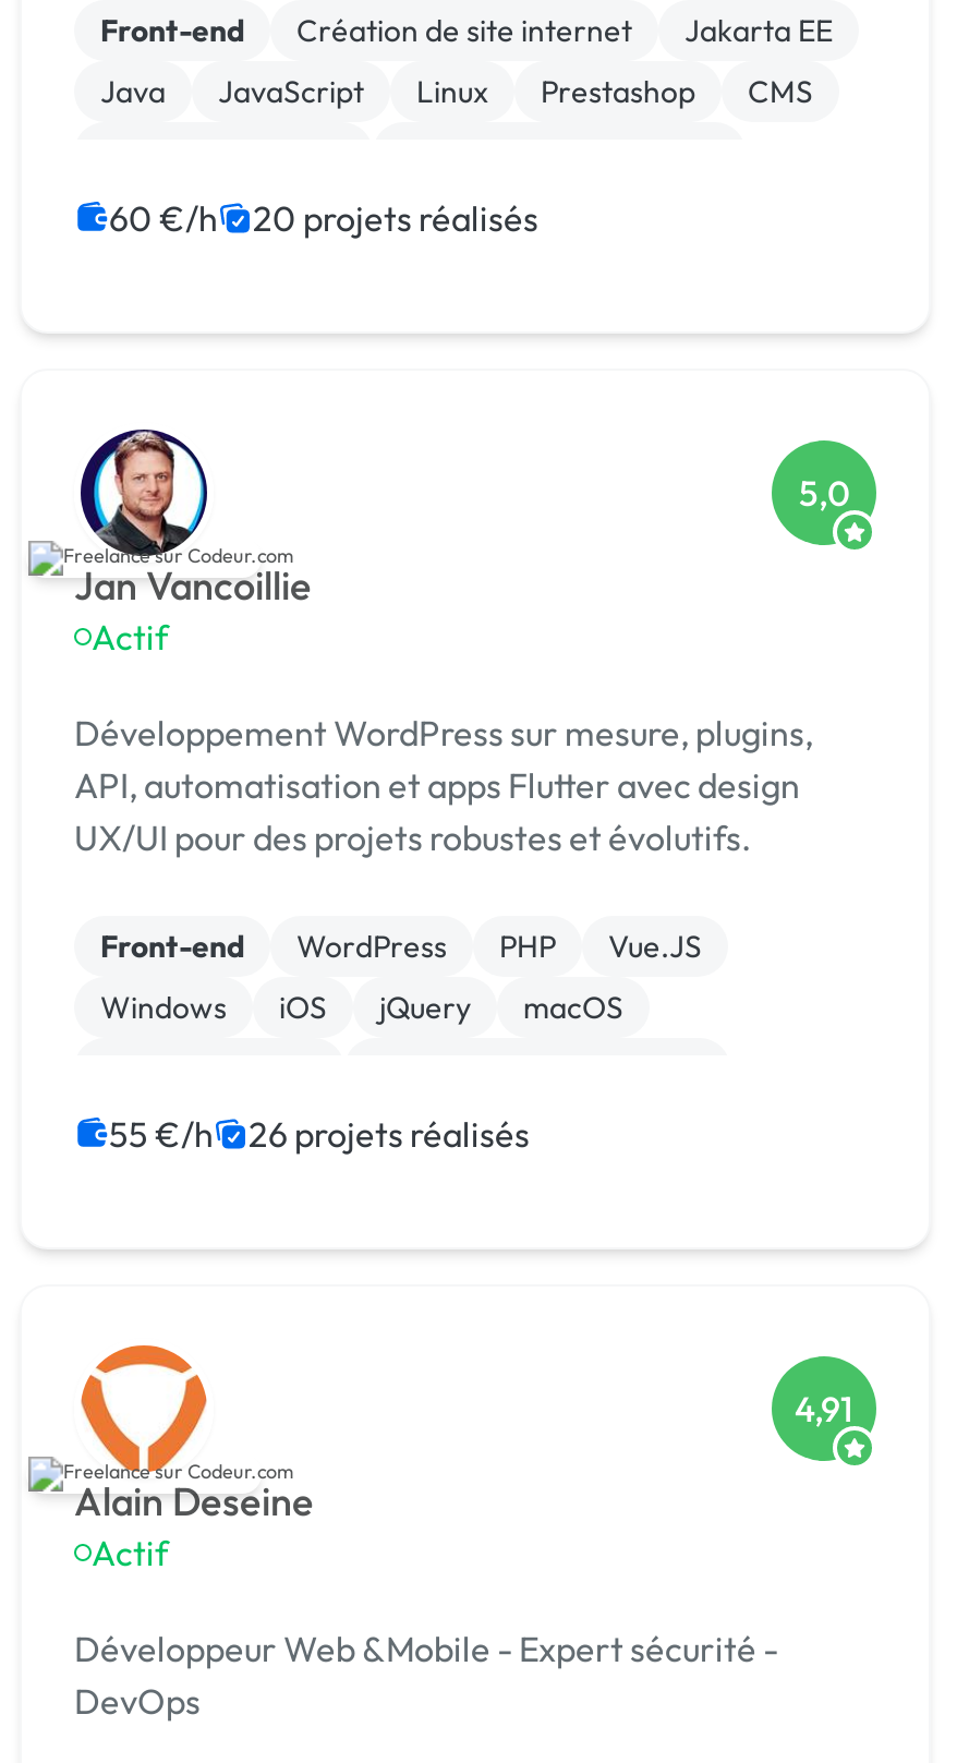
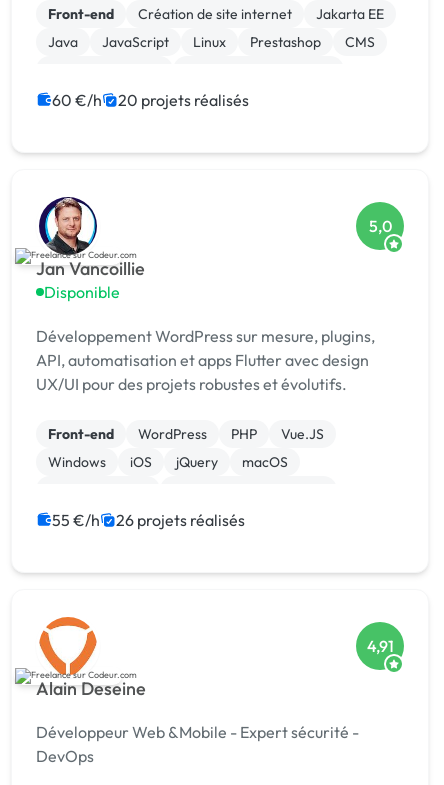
- Actif
+ Disponible

- Actif
